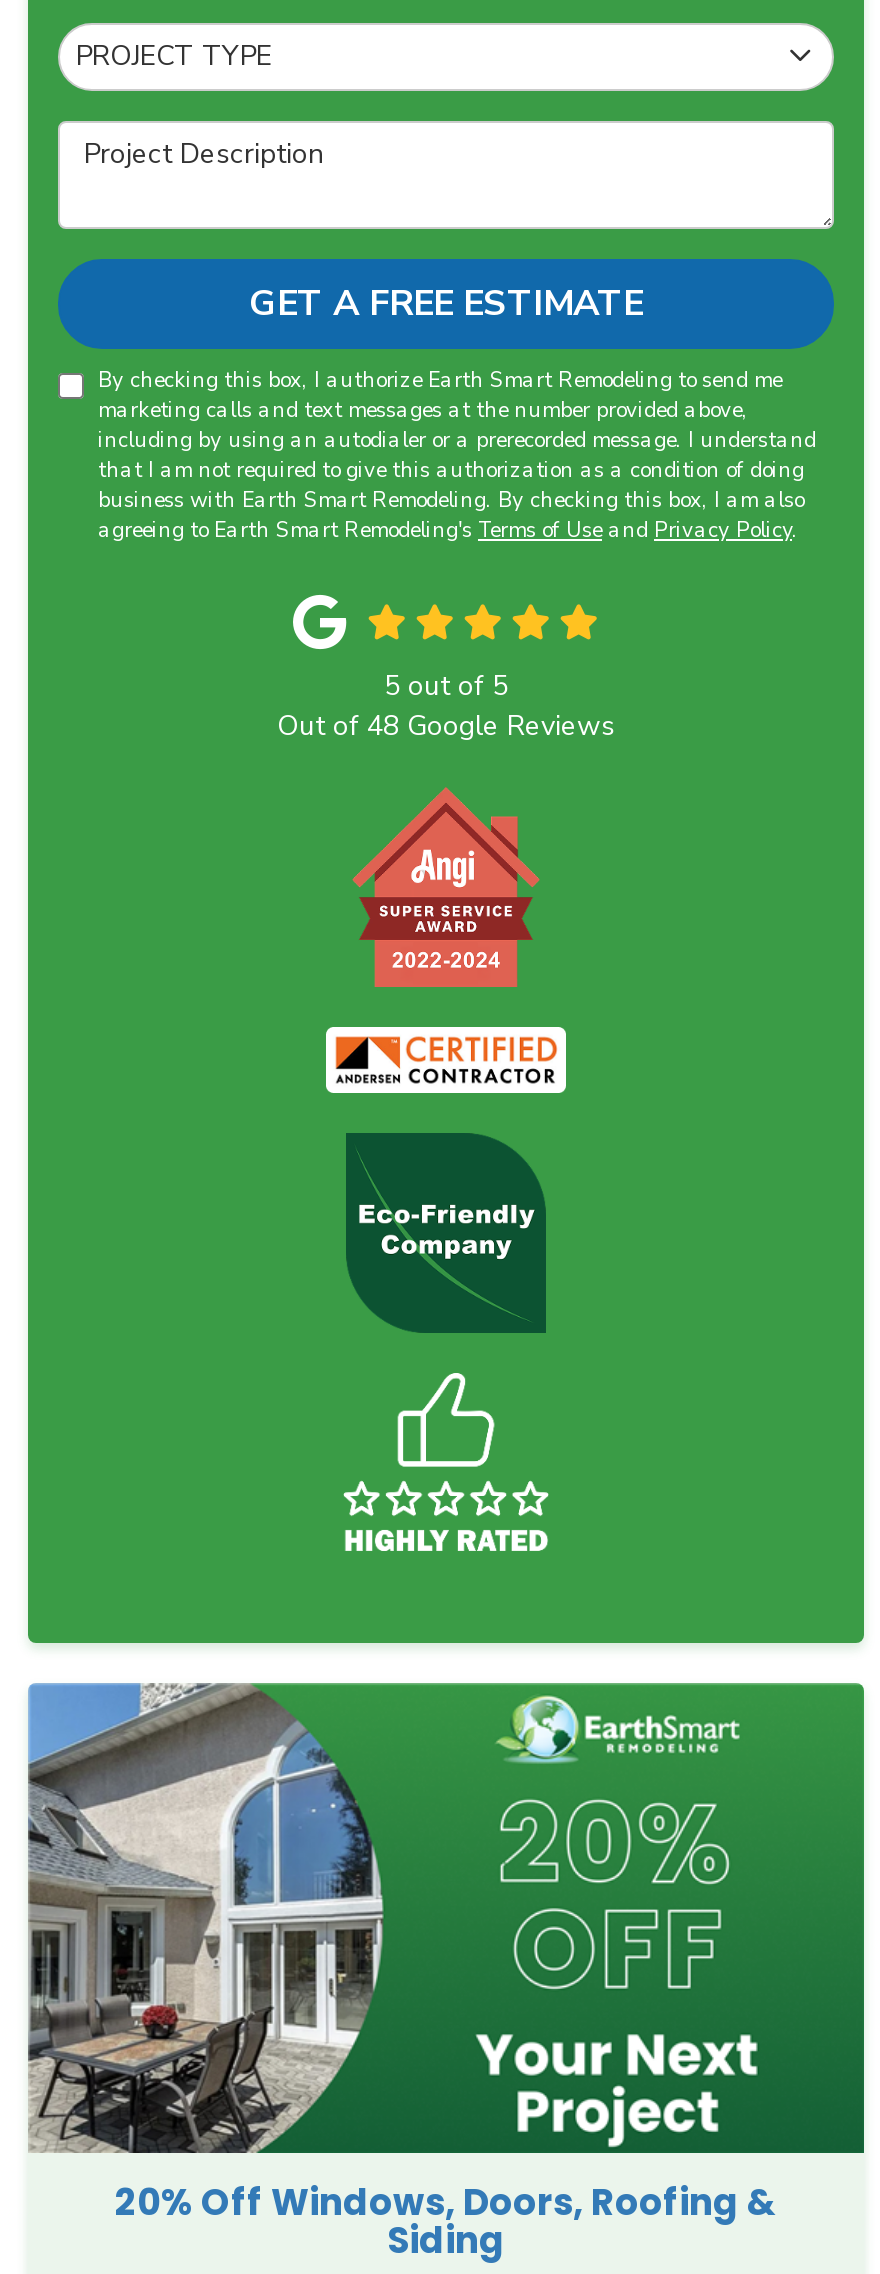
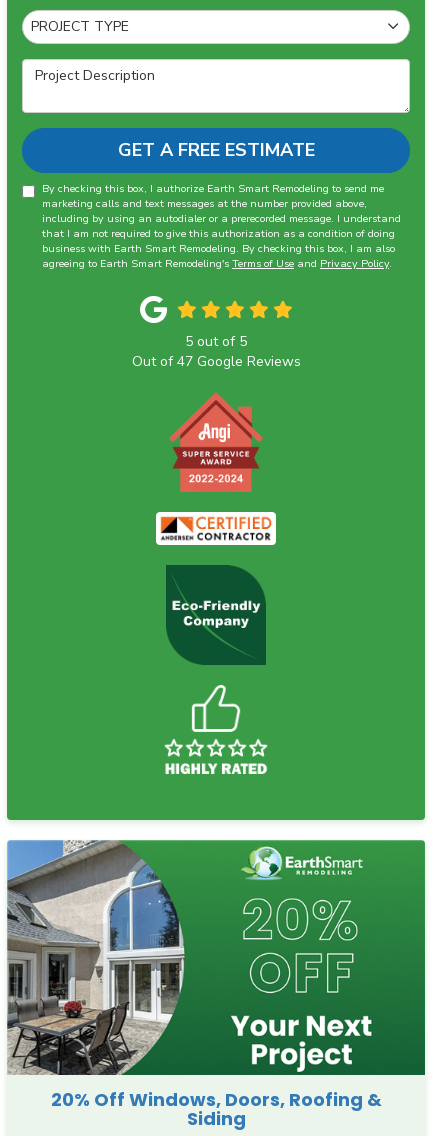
- Out of 48 Google Reviews
+ Out of 47 Google Reviews
